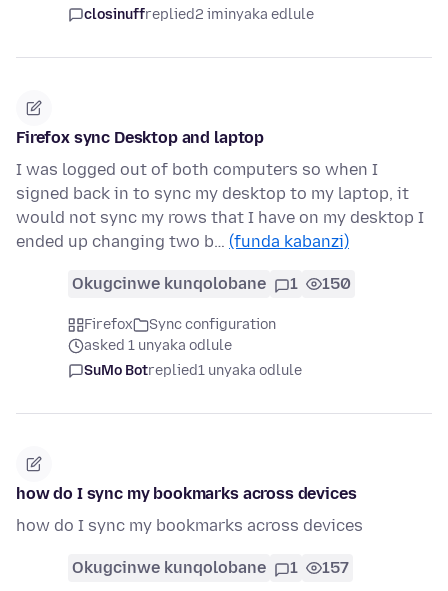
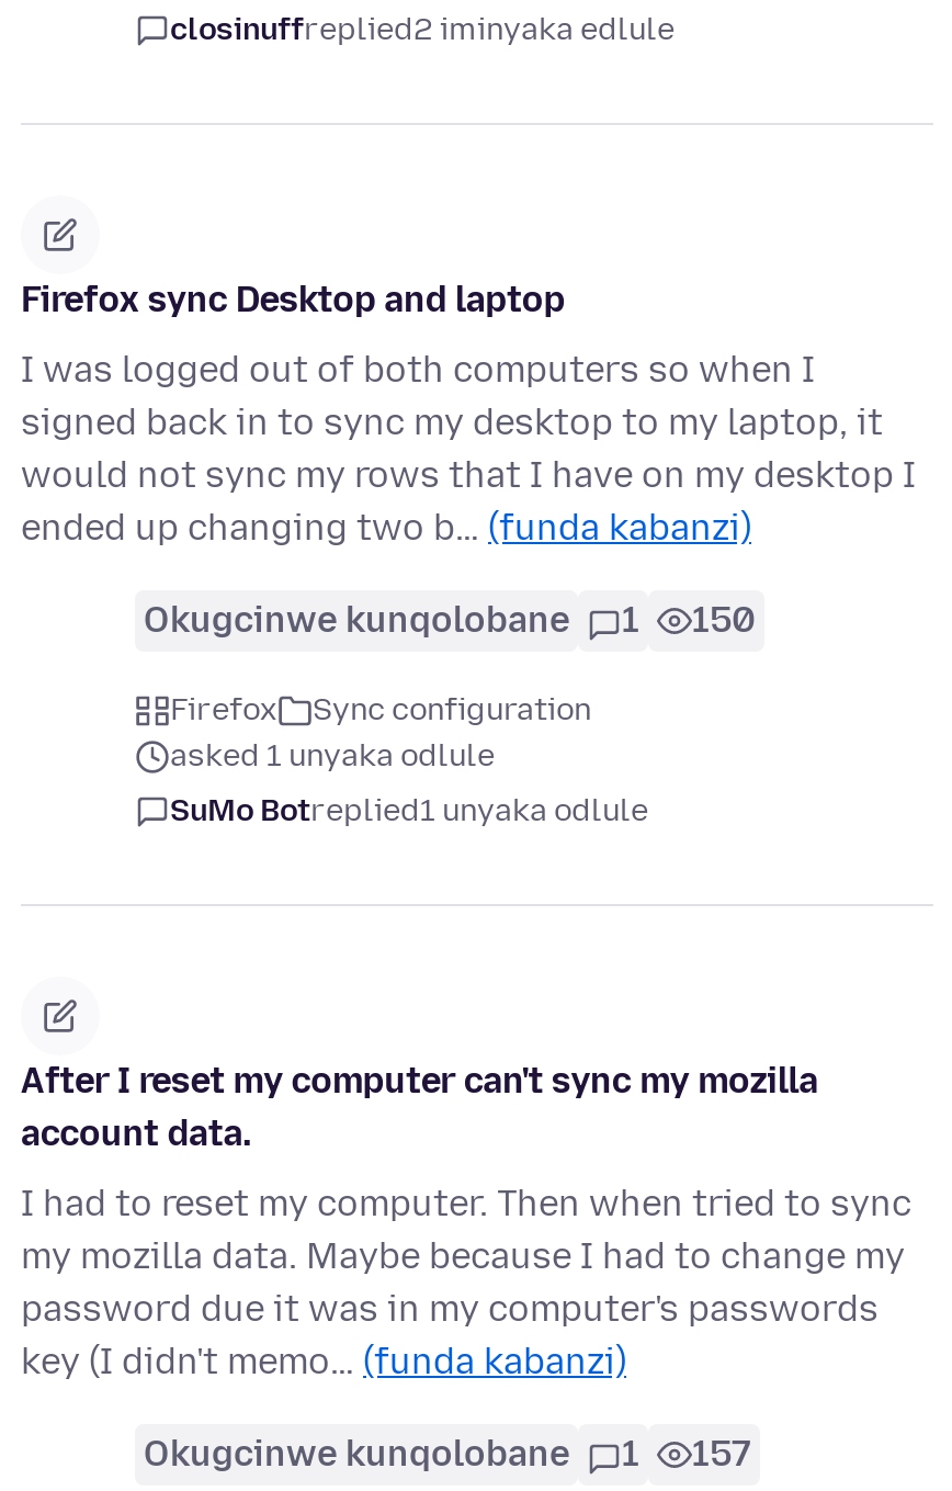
- how do I sync my bookmarks across devices
+ After I reset my computer can't sync my mozilla
+ account data.

- how do I sync my bookmarks across devices
+ I had to reset my computer. Then when tried to sync
+ my mozilla data. Maybe because I had to change my
+ password due it was in my computer's passwords
+ key (I didn't memo… (funda kabanzi)
